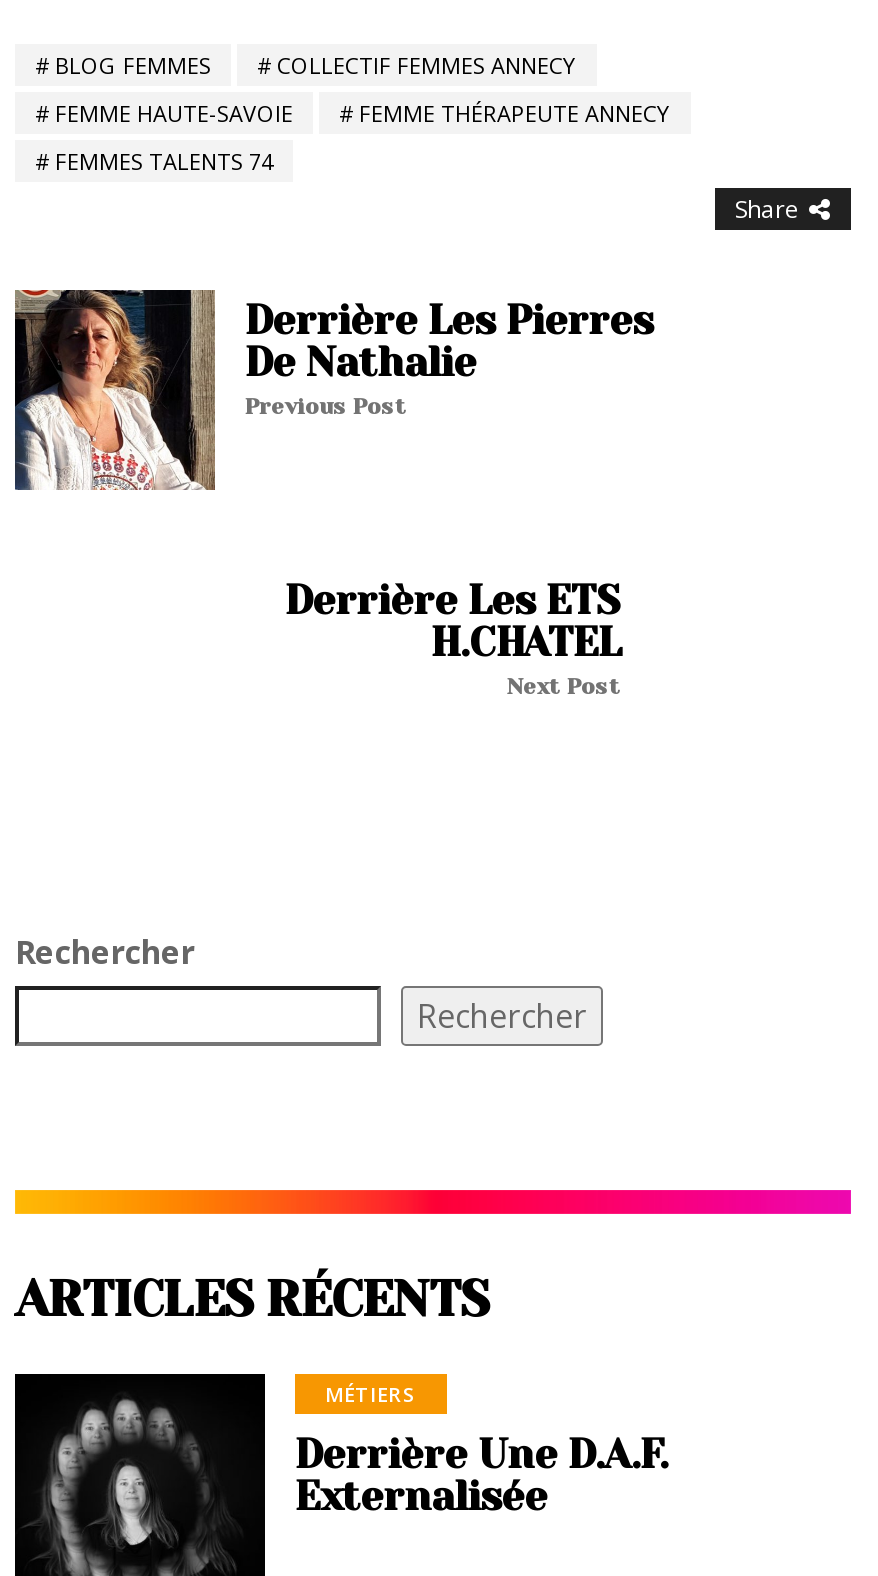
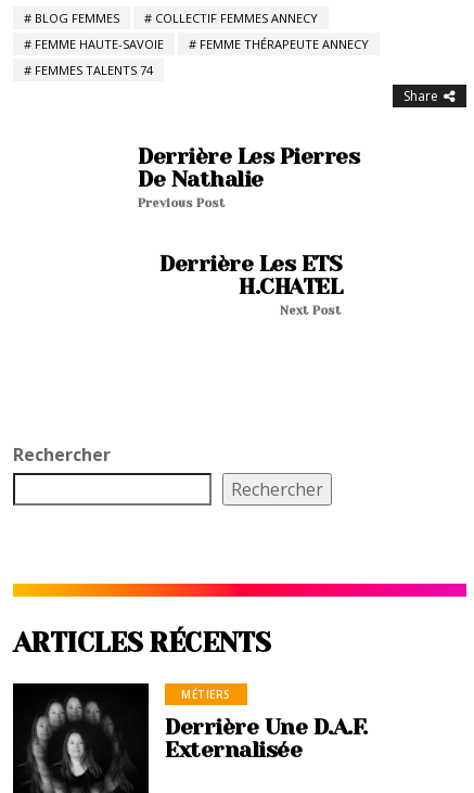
- [image]
